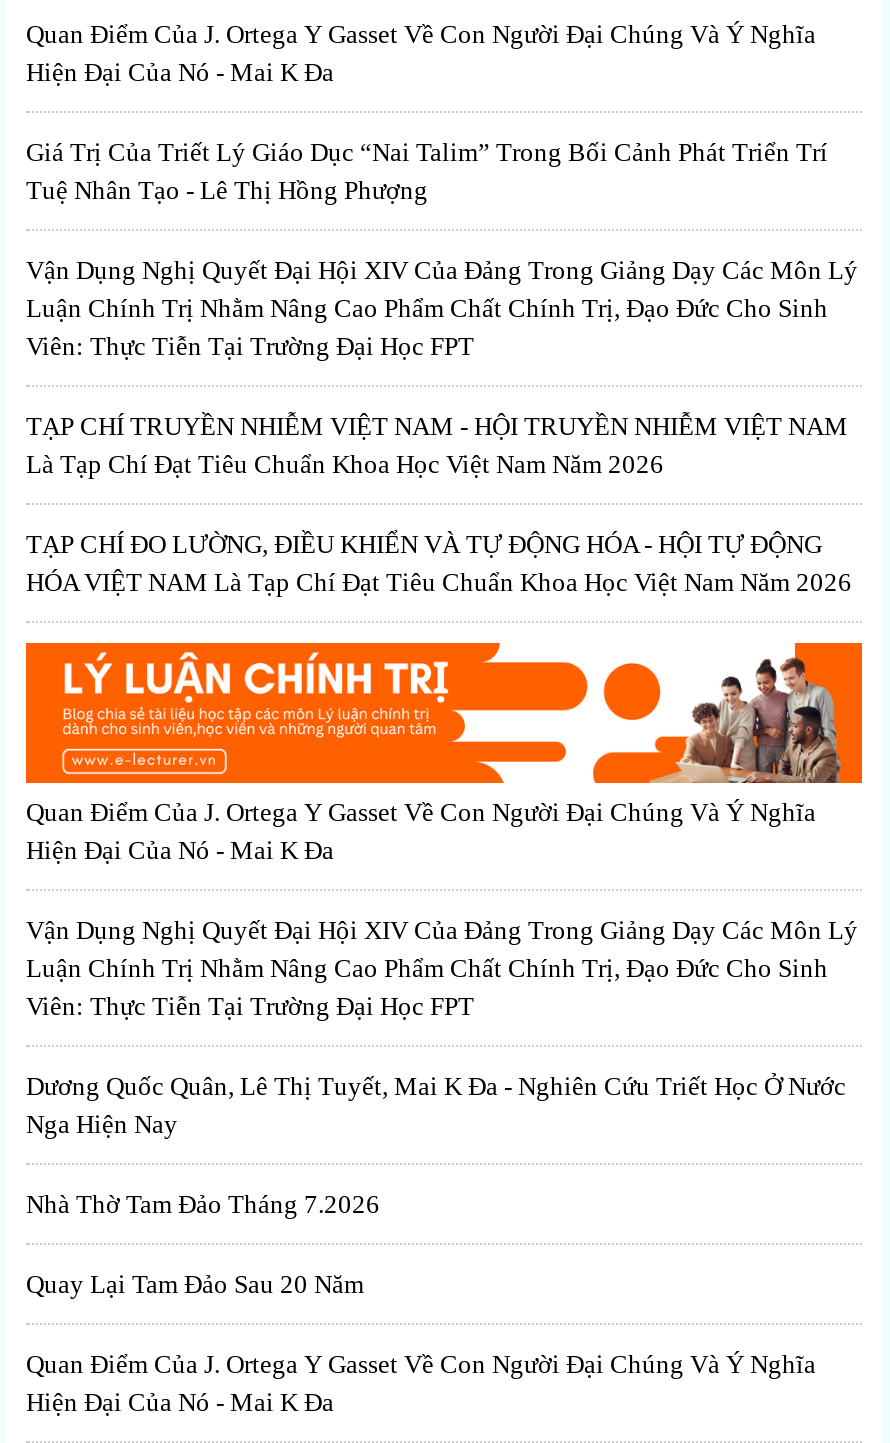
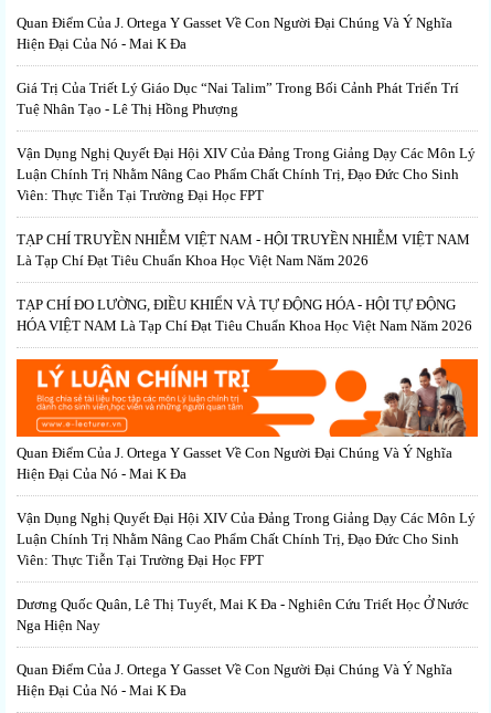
- Nhà Thờ Tam Đảo Tháng 7.2026
- Quay Lại Tam Đảo Sau 20 Năm
